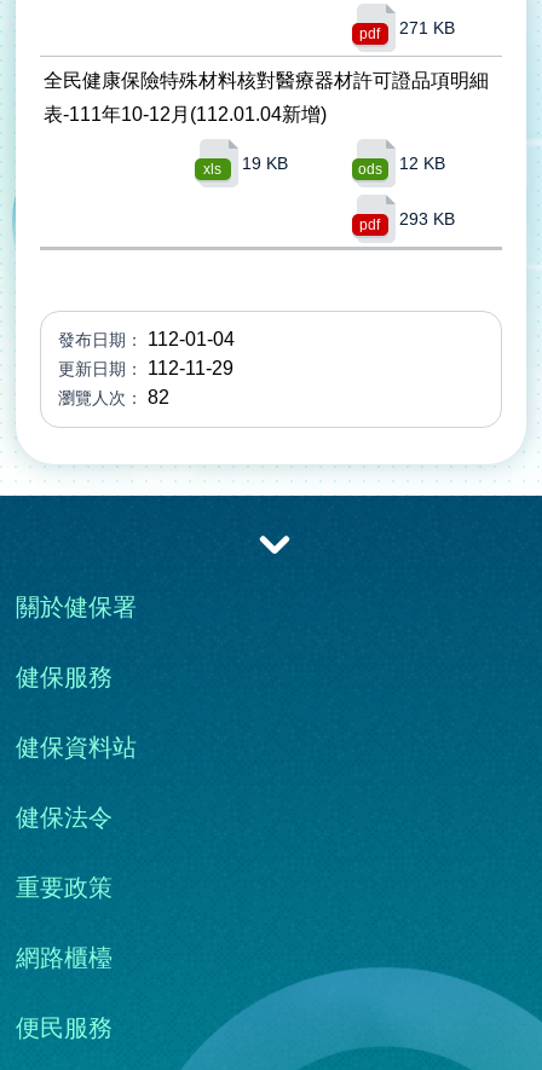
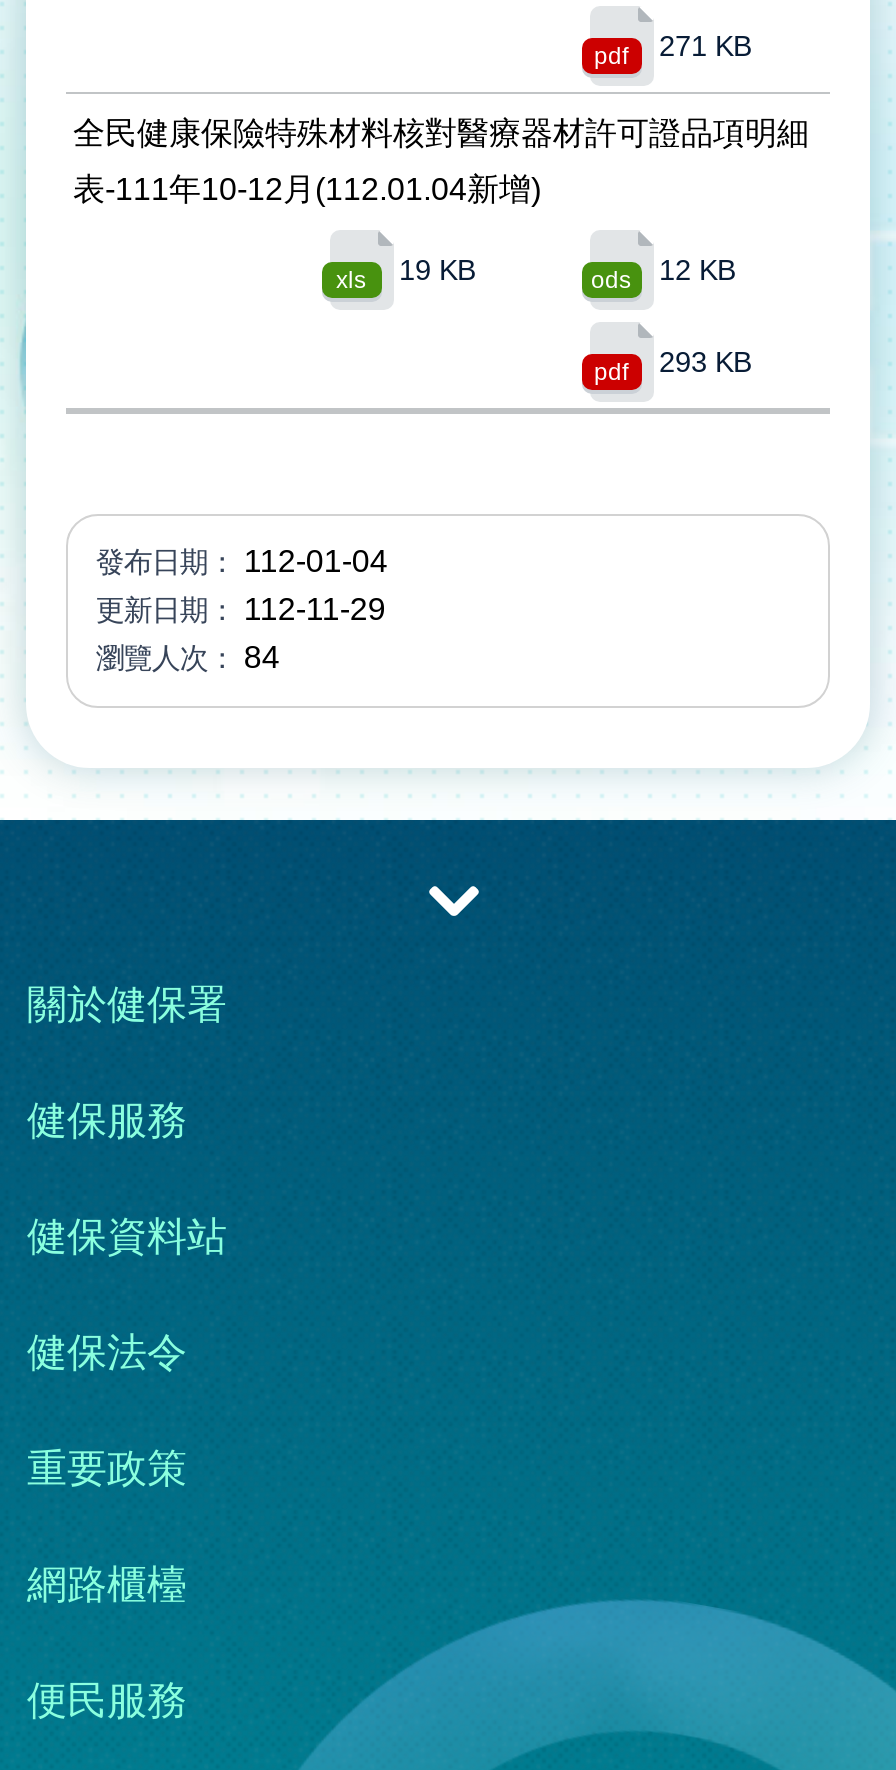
- 瀏覽人次 82
+ 瀏覽人次 84
